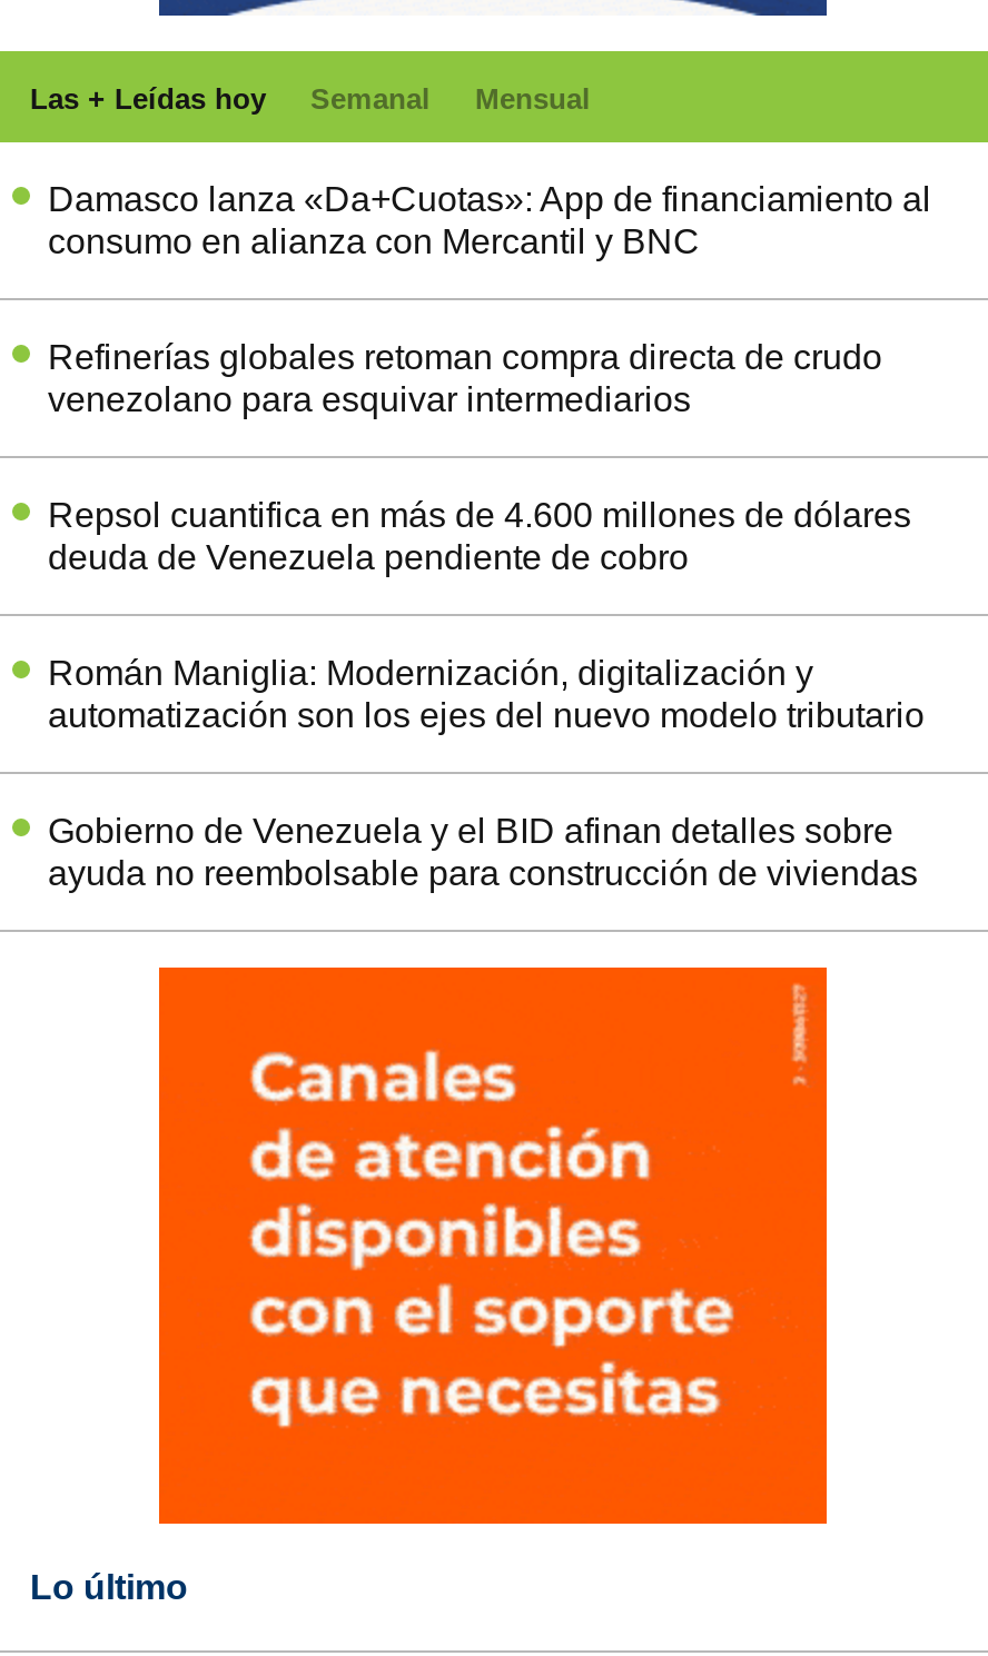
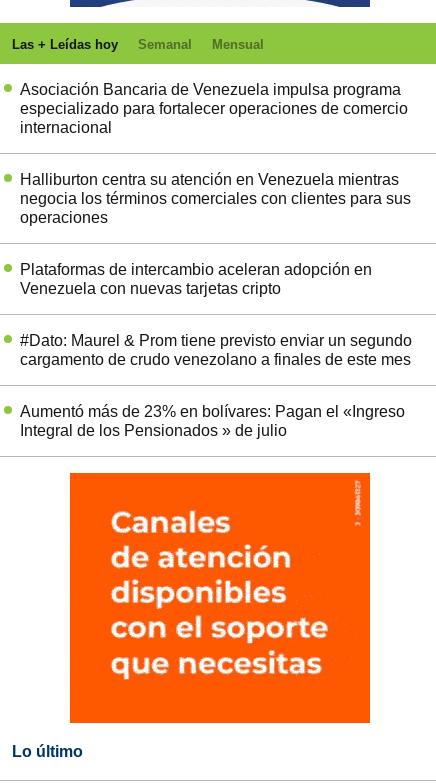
- Damasco lanza «Da+Cuotas»: App de financiamiento al
- consumo en alianza con Mercantil y BNC
+ Asociación Bancaria de Venezuela impulsa programa
+ especializado para fortalecer operaciones de comercio
+ internacional

- Refinerías globales retoman compra directa de crudo
- venezolano para esquivar intermediarios
+ Halliburton centra su atención en Venezuela mientras
+ negocia los términos comerciales con clientes para sus
+ operaciones

- Repsol cuantifica en más de 4.600 millones de dólares
- deuda de Venezuela pendiente de cobro
+ Plataformas de intercambio aceleran adopción en
+ Venezuela con nuevas tarjetas cripto

- Román Maniglia: Modernización, digitalización y
- automatización son los ejes del nuevo modelo tributario
+ #Dato: Maurel & Prom tiene previsto enviar un segundo
+ cargamento de crudo venezolano a finales de este mes

- Gobierno de Venezuela y el BID afinan detalles sobre
- ayuda no reembolsable para construcción de viviendas
+ Aumentó más de 23% en bolívares: Pagan el «Ingreso
+ Integral de los Pensionados » de julio
